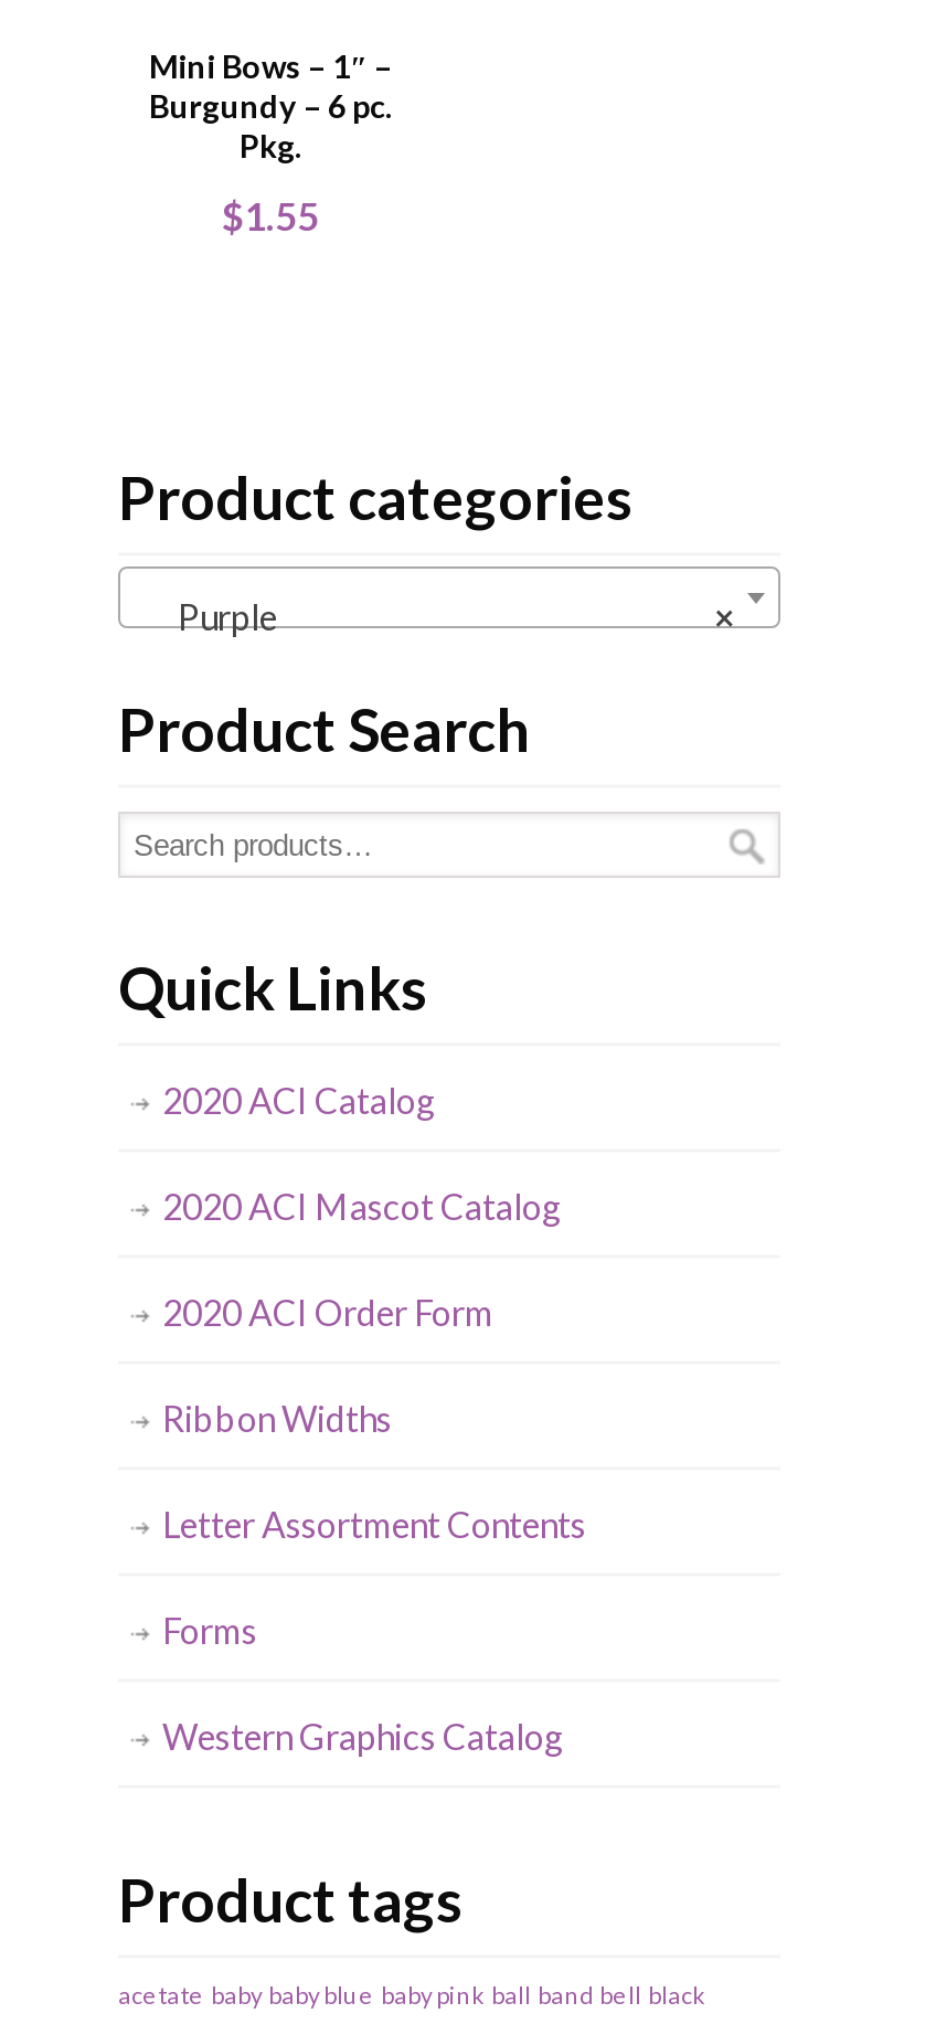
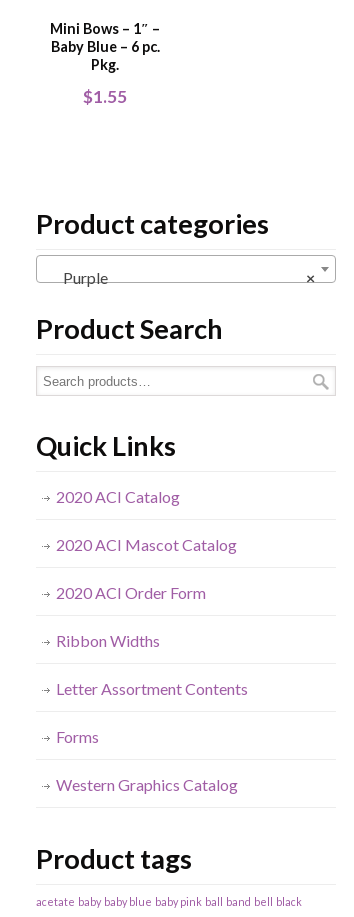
- Burgundy – 6 pc.
+ Baby Blue – 6 pc.
